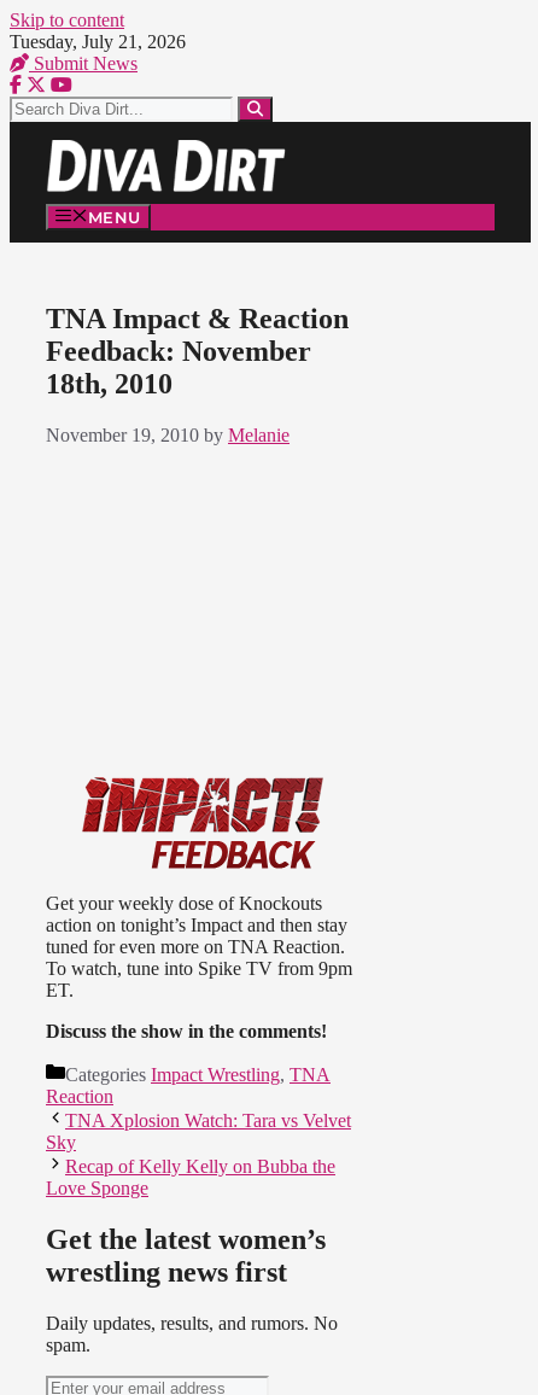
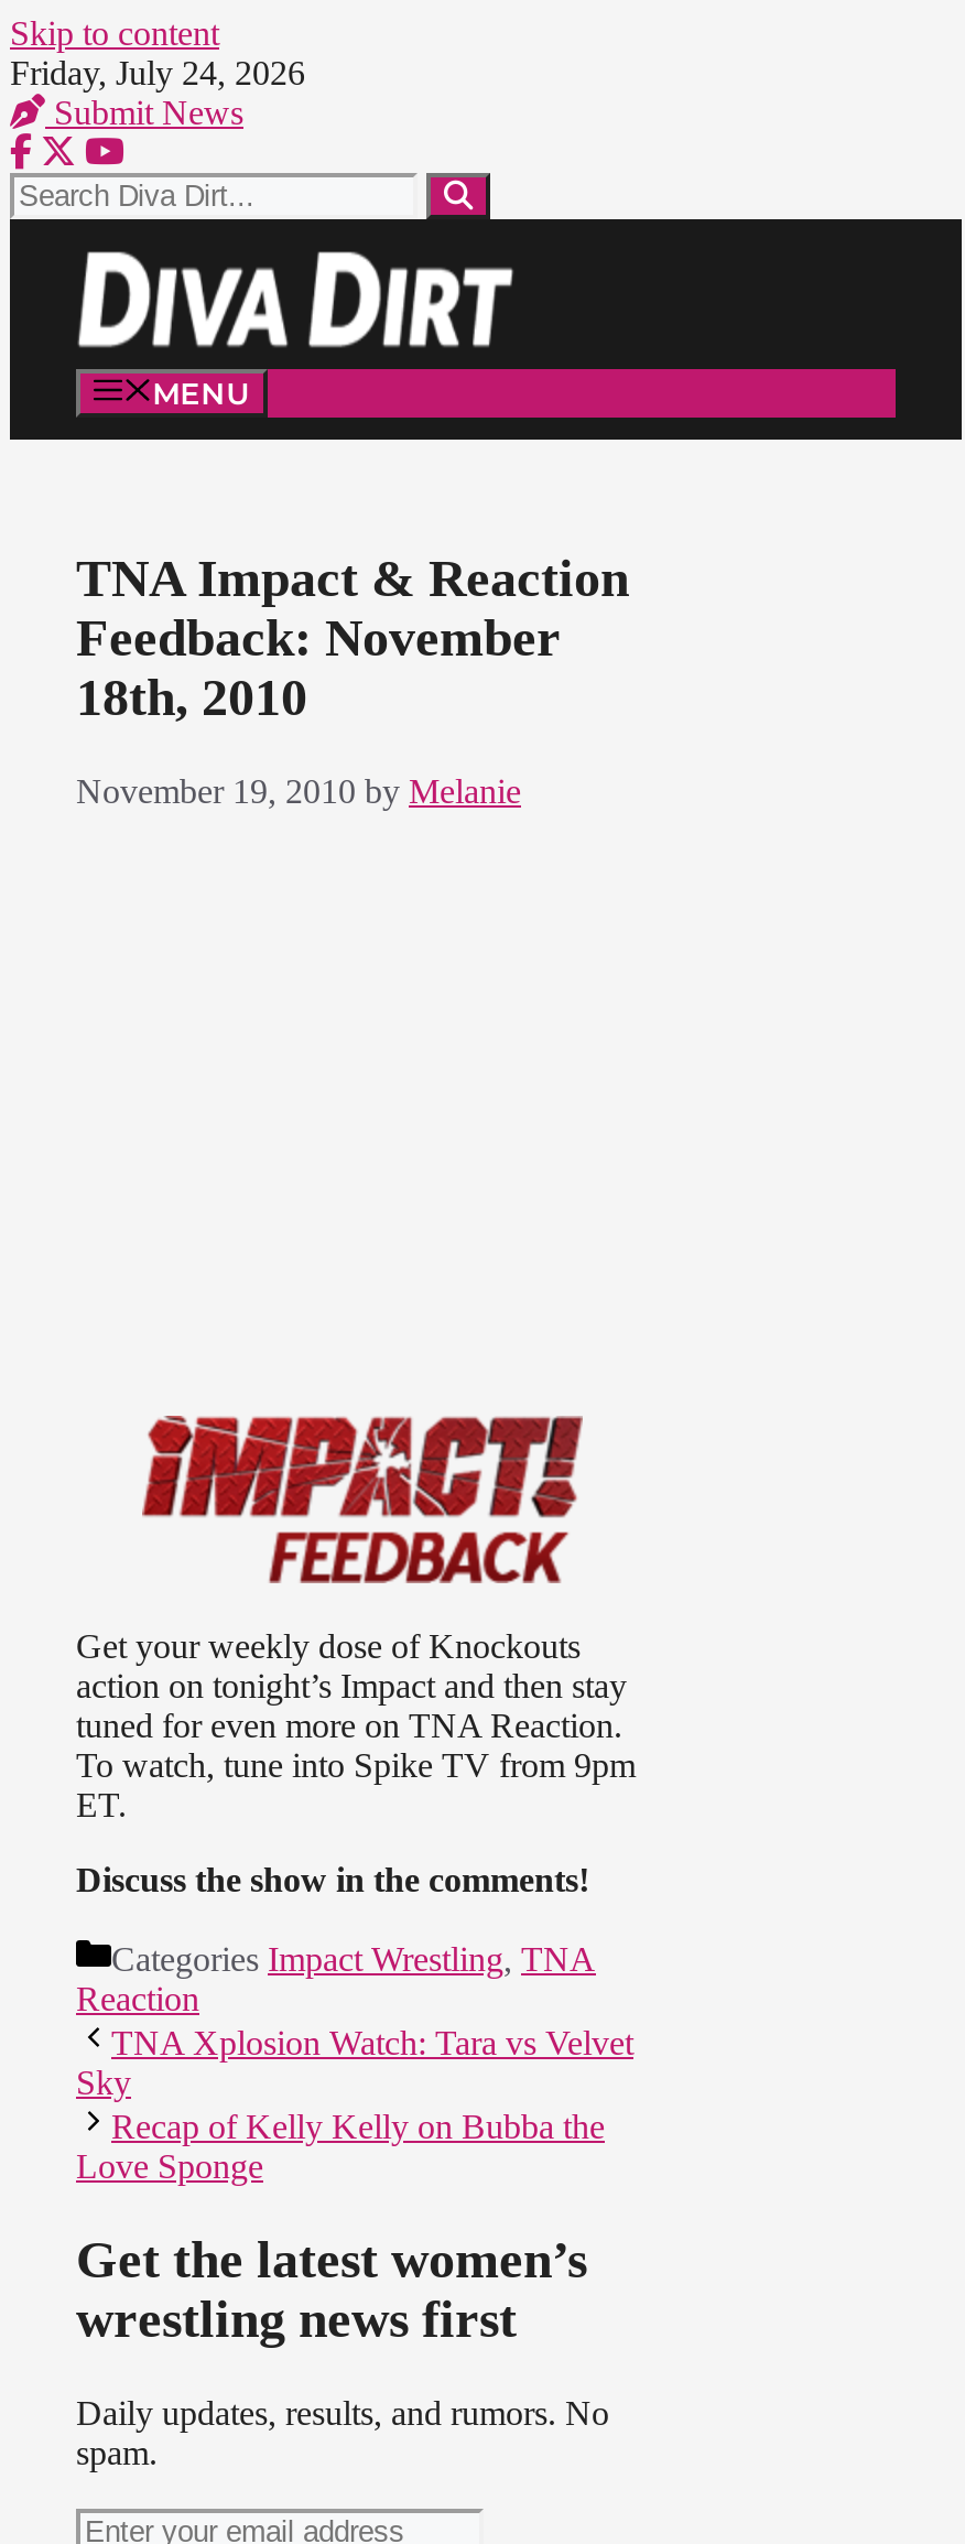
- Tuesday, July 21, 2026
+ Friday, July 24, 2026
